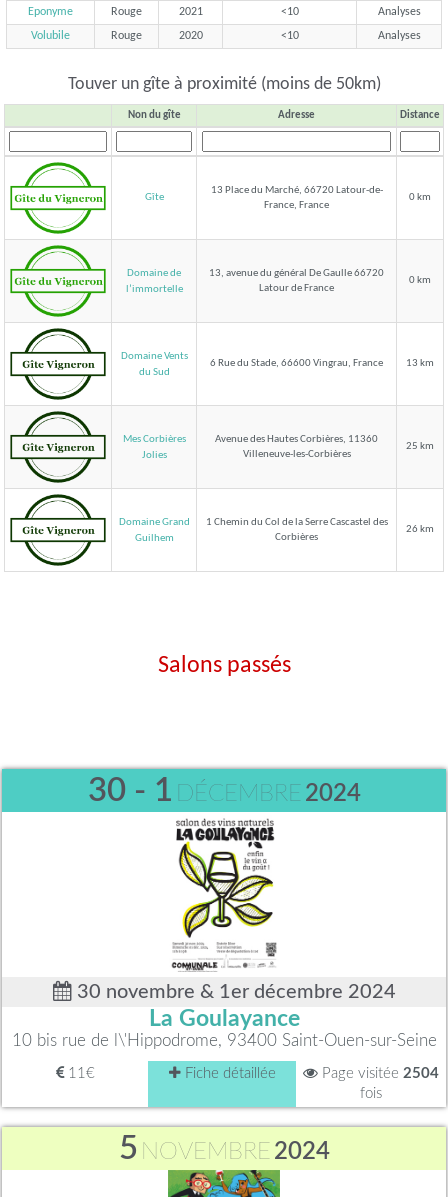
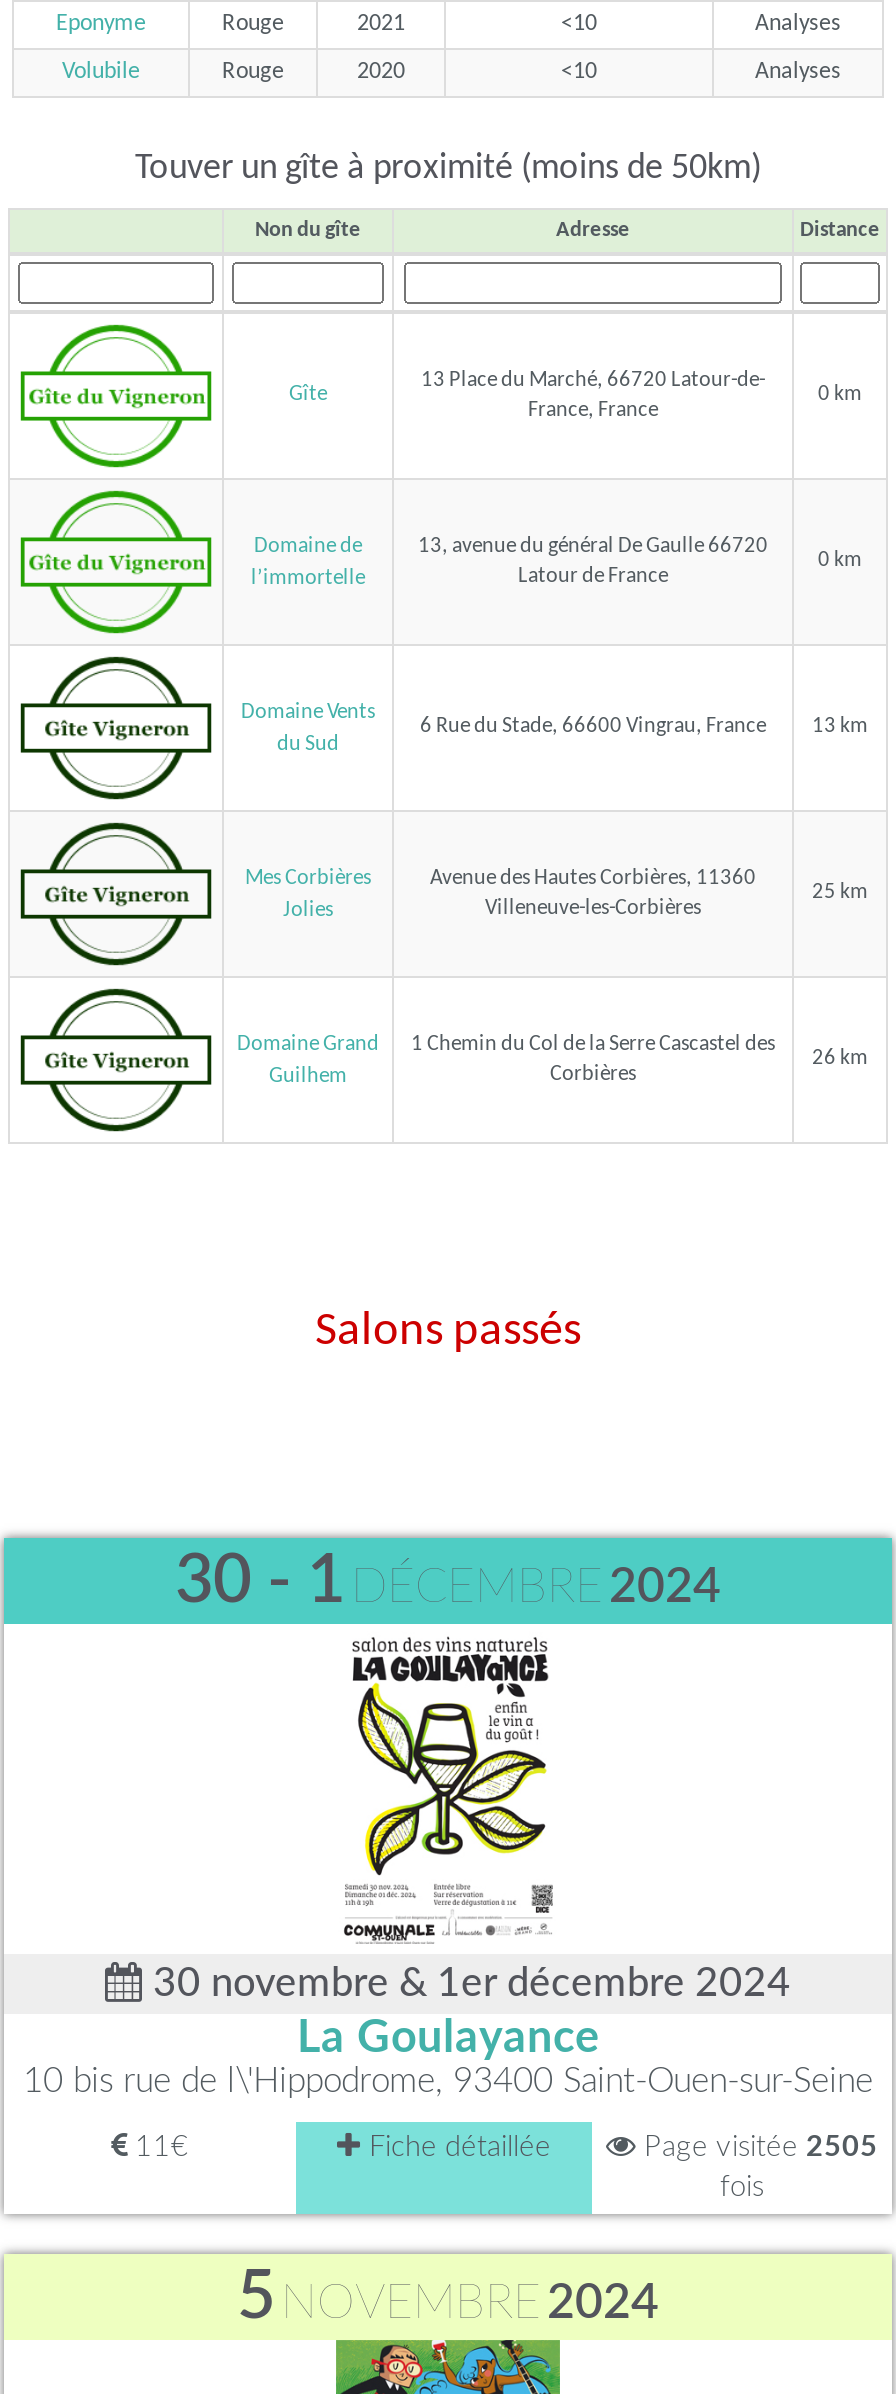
- Page visitée 2504
+ Page visitée 2505
